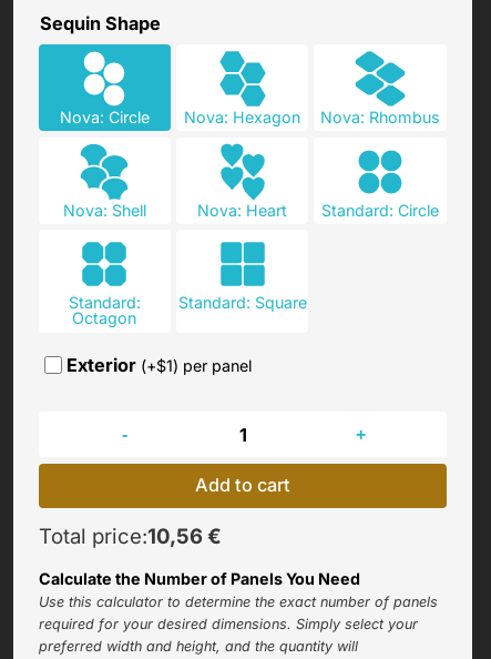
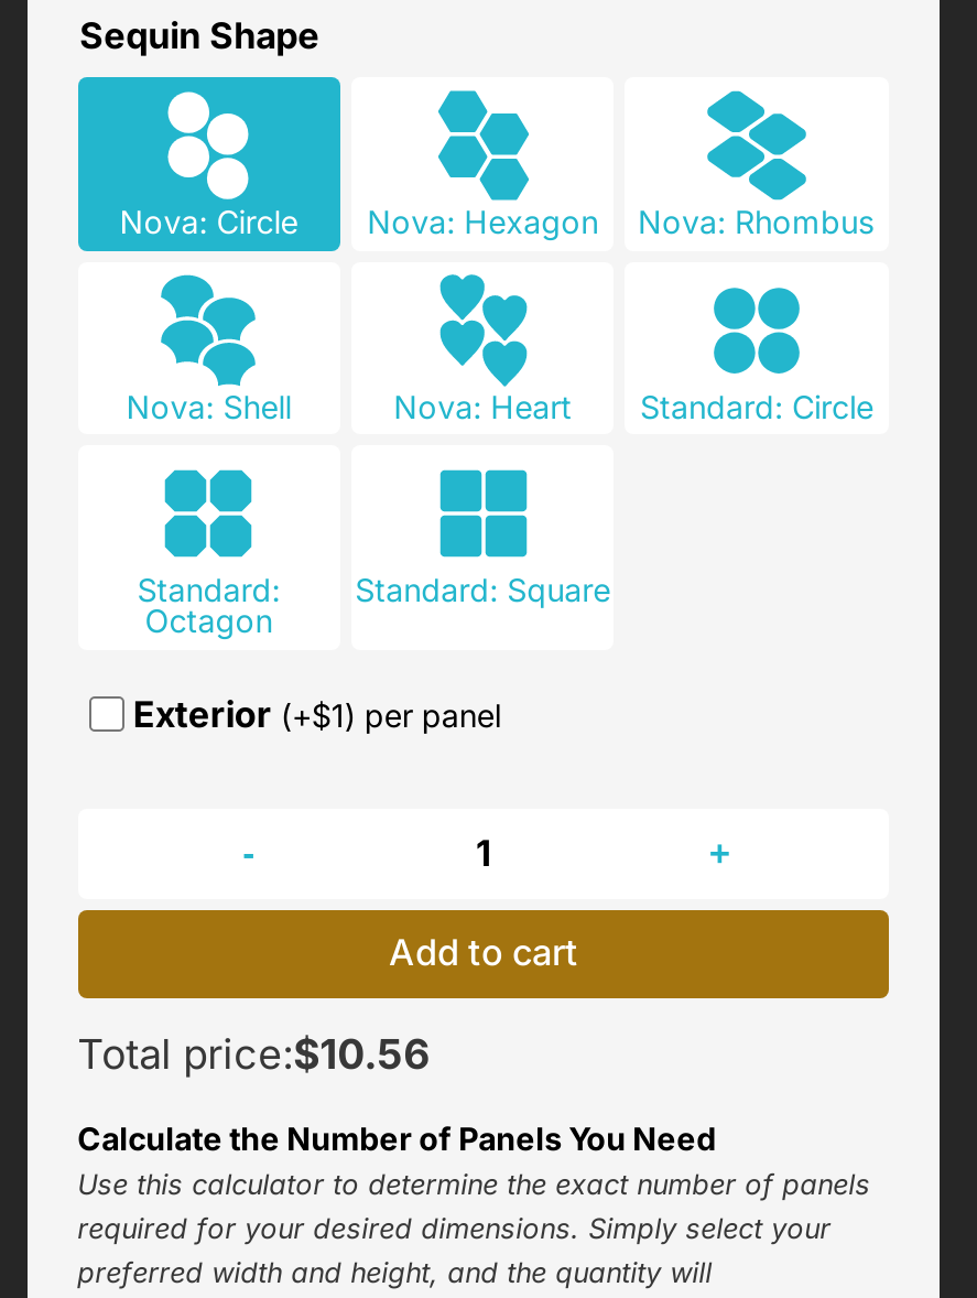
- Total price:10,56 €
+ Total price:$10.56
